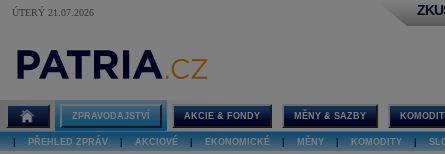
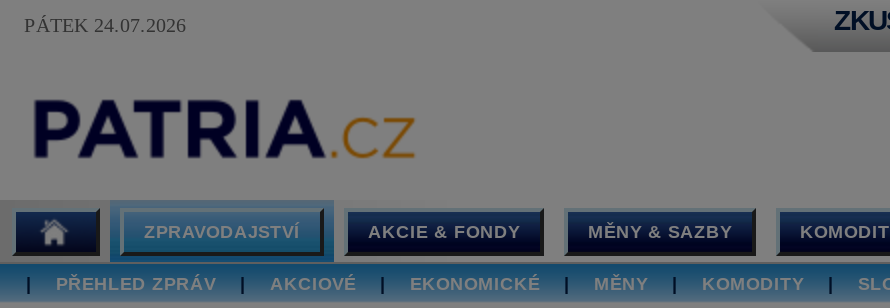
- ÚTERÝ 21.07.2026
+ PÁTEK 24.07.2026
